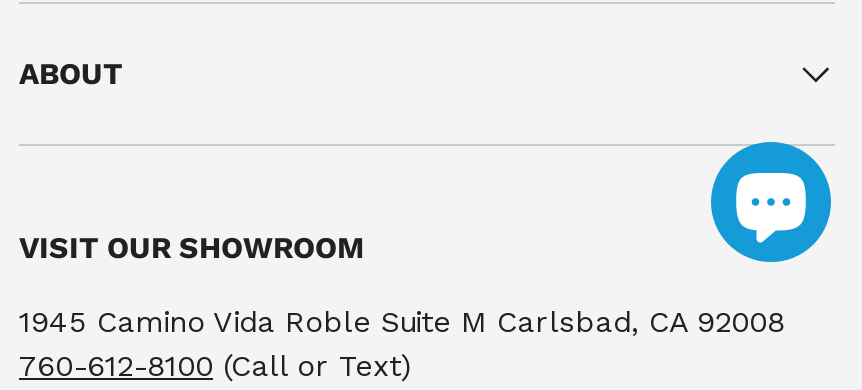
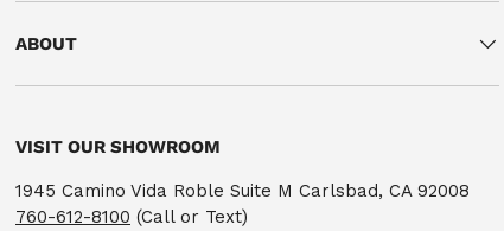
- [image]
